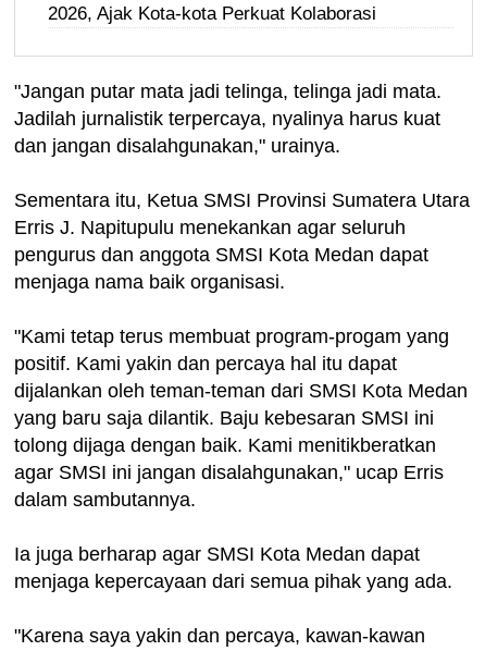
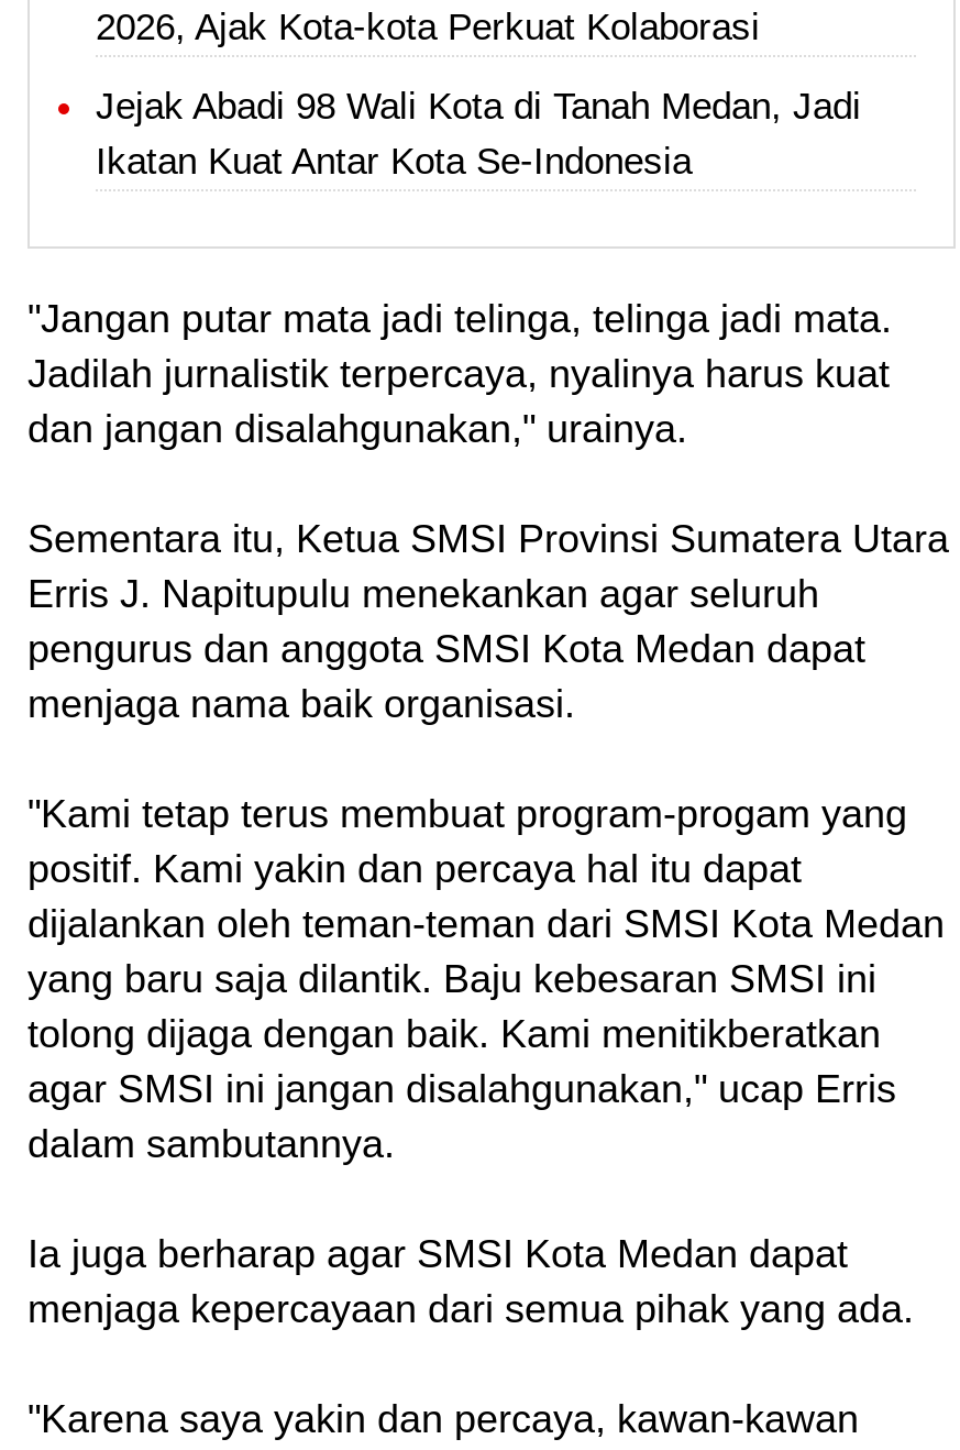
+ Jejak Abadi 98 Wali Kota di Tanah Medan, Jadi
+ Ikatan Kuat Antar Kota Se-Indonesia
